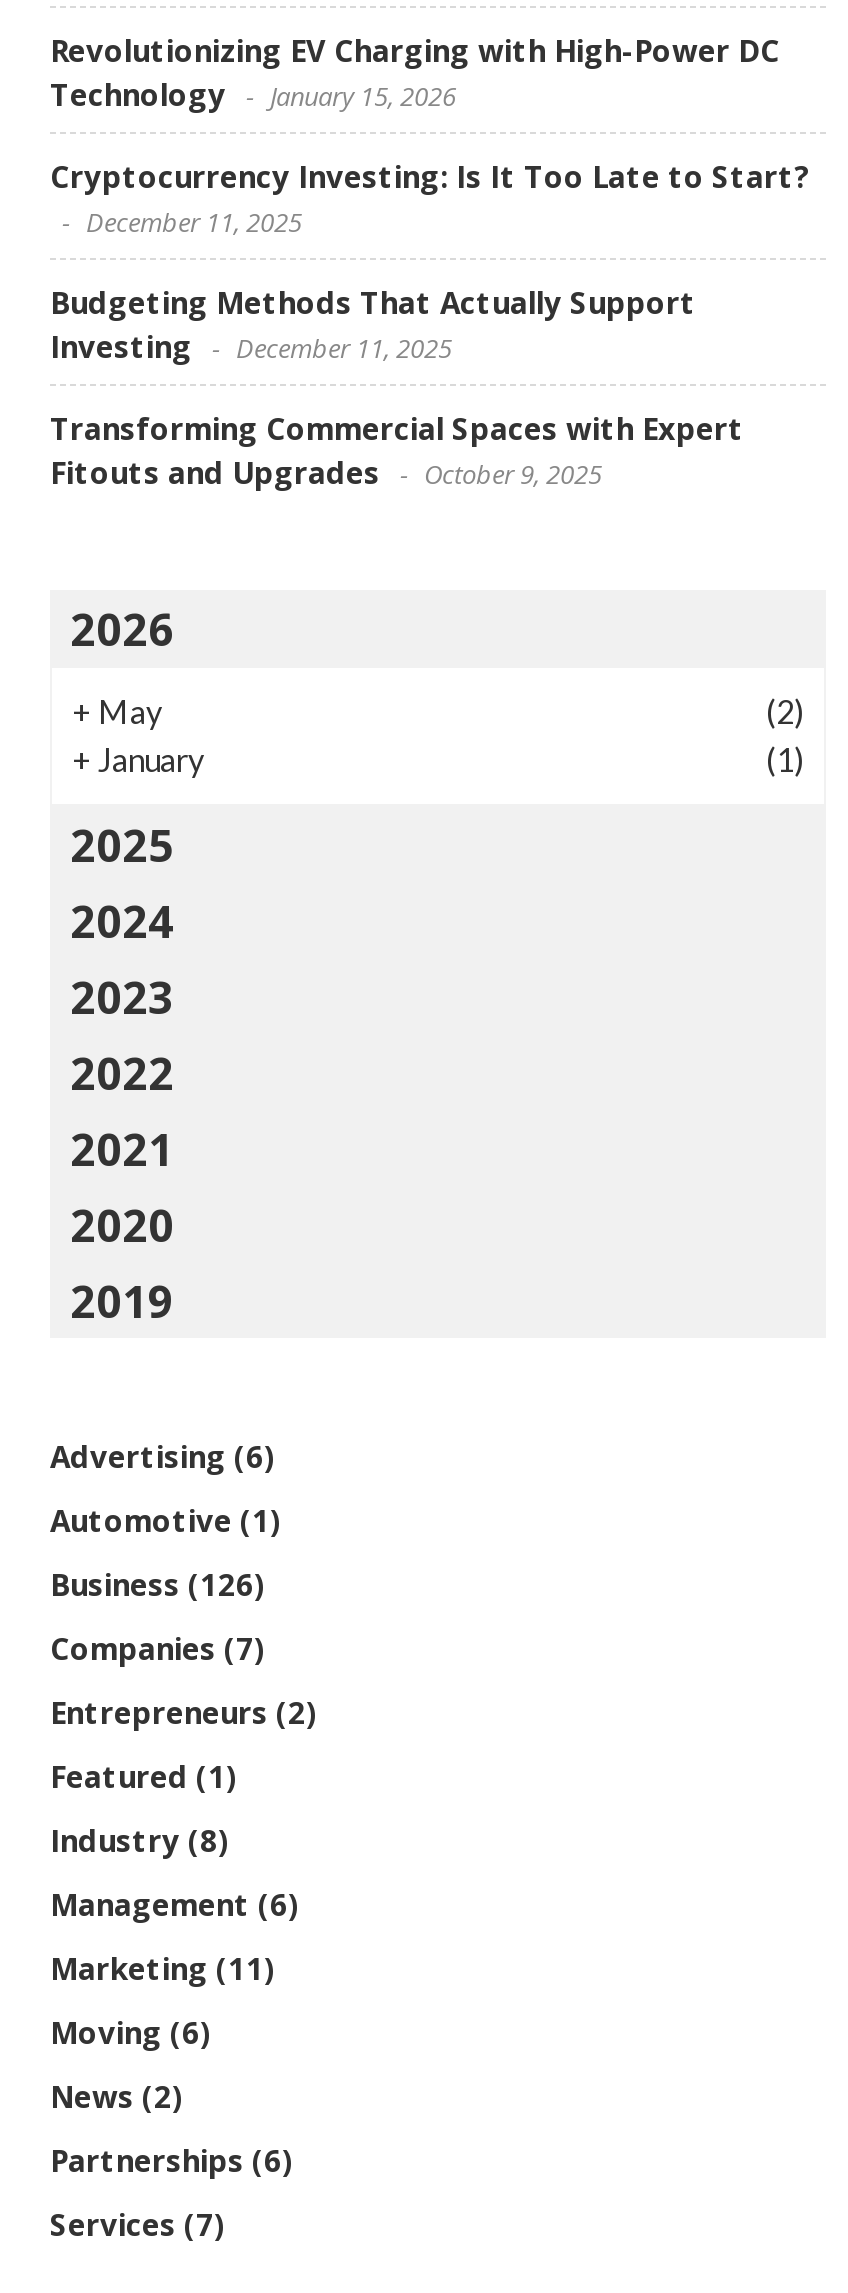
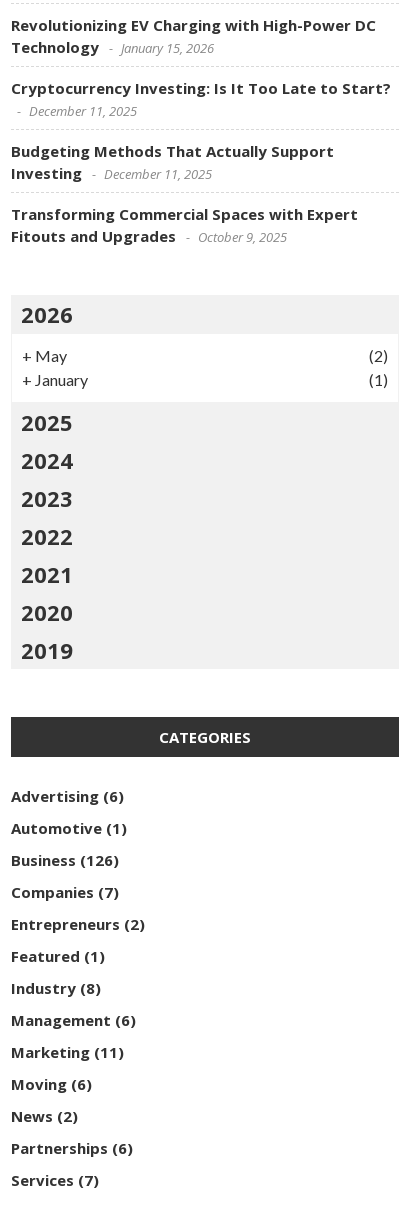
+ CATEGORIES
